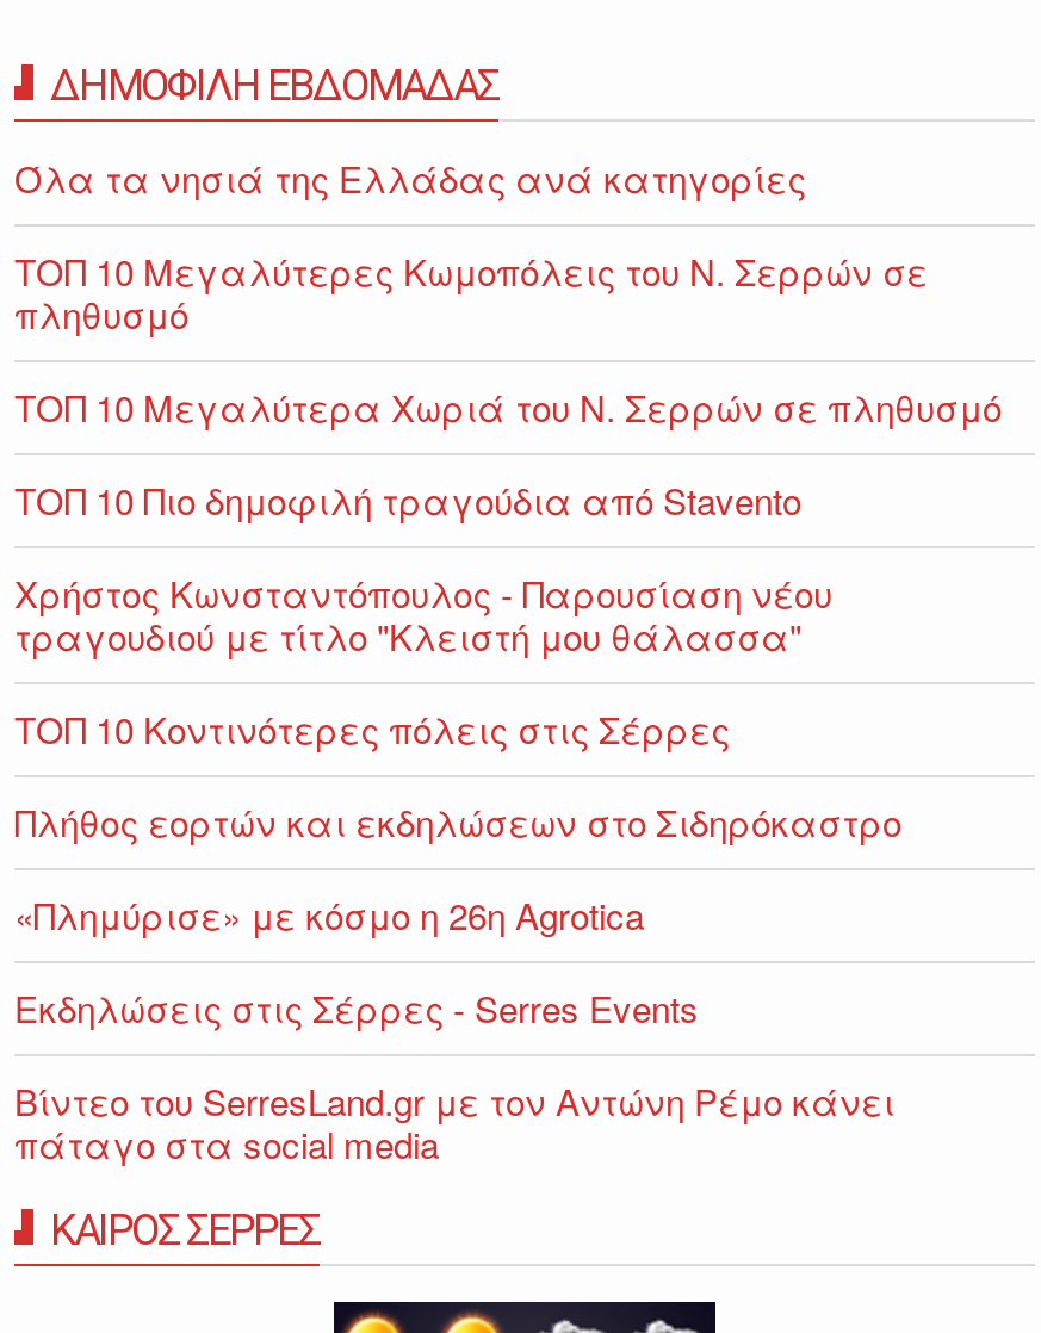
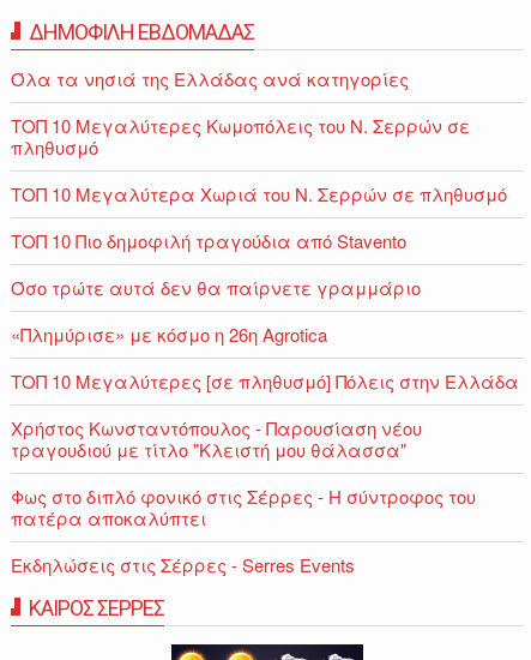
+ Όσο τρώτε αυτά δεν θα παίρνετε γραμμάριο
+ ΤΟΠ 10 Μεγαλύτερες [σε πληθυσμό] Πόλεις στην Ελλάδα

moved down: Χρήστος Κωνσταντόπουλος - Παρουσίαση νέου | τραγουδιού με τίτλο "Κλειστή μου θάλασσα"

- ΤΟΠ 10 Κοντινότερες πόλεις στις Σέρρες
- Πλήθος εορτών και εκδηλώσεων στο Σιδηρόκαστρο
+ Φως στο διπλό φονικό στις Σέρρες - Η σύντροφος του
+ πατέρα αποκαλύπτει

moved up: «Πλημύρισε» με κόσμο η 26η Agrotica

moved down: Εκδηλώσεις στις Σέρρες - Serres Events

- Βίντεο του SerresLand.gr με τον Αντώνη Ρέμο κάνει
- πάταγο στα social media
